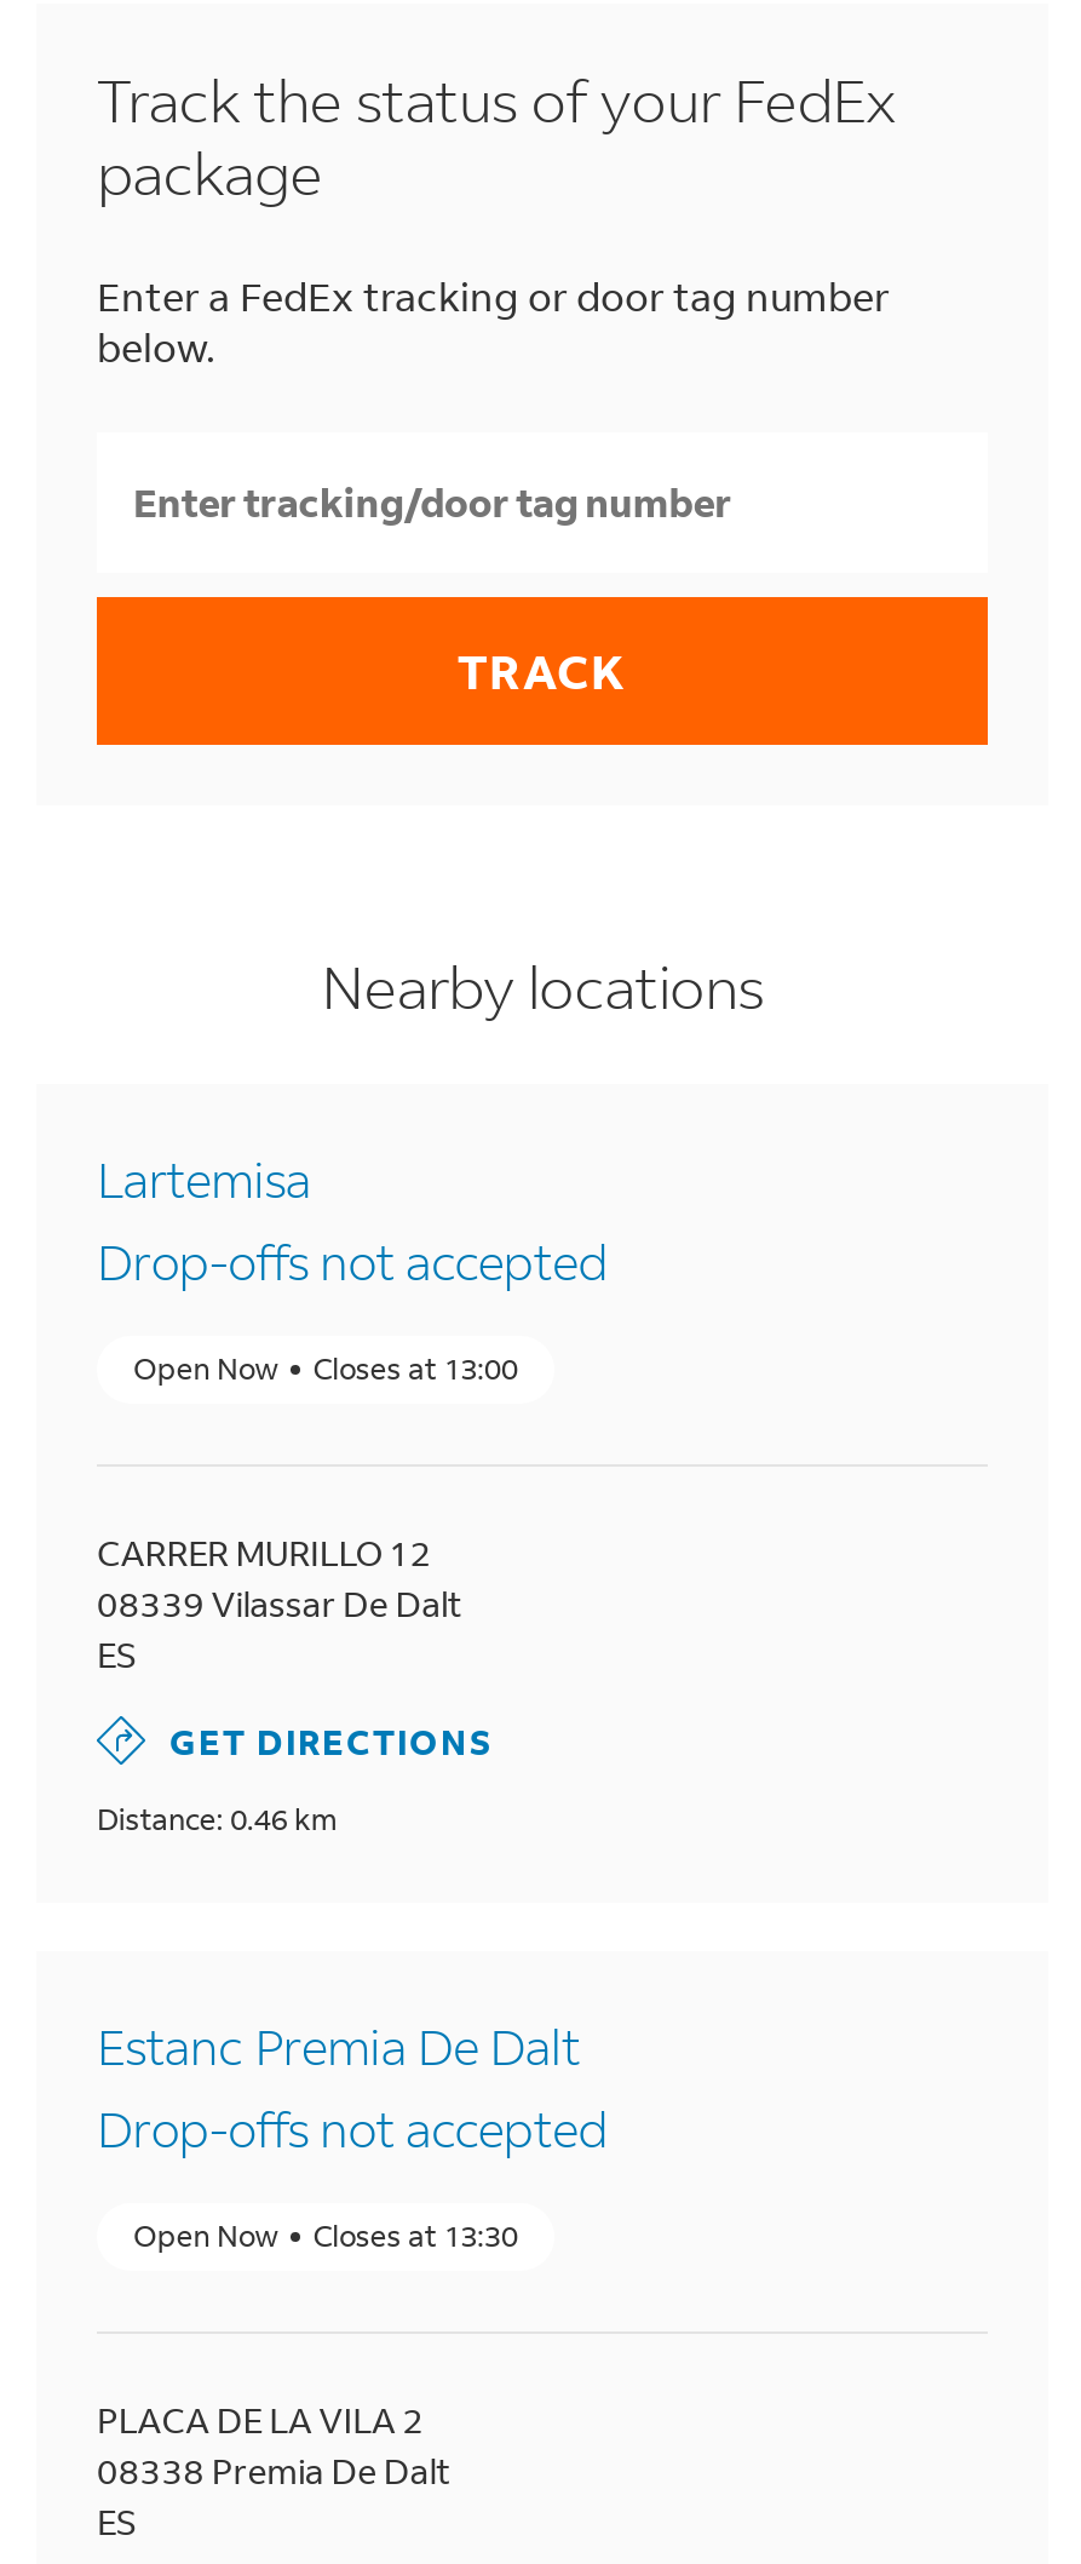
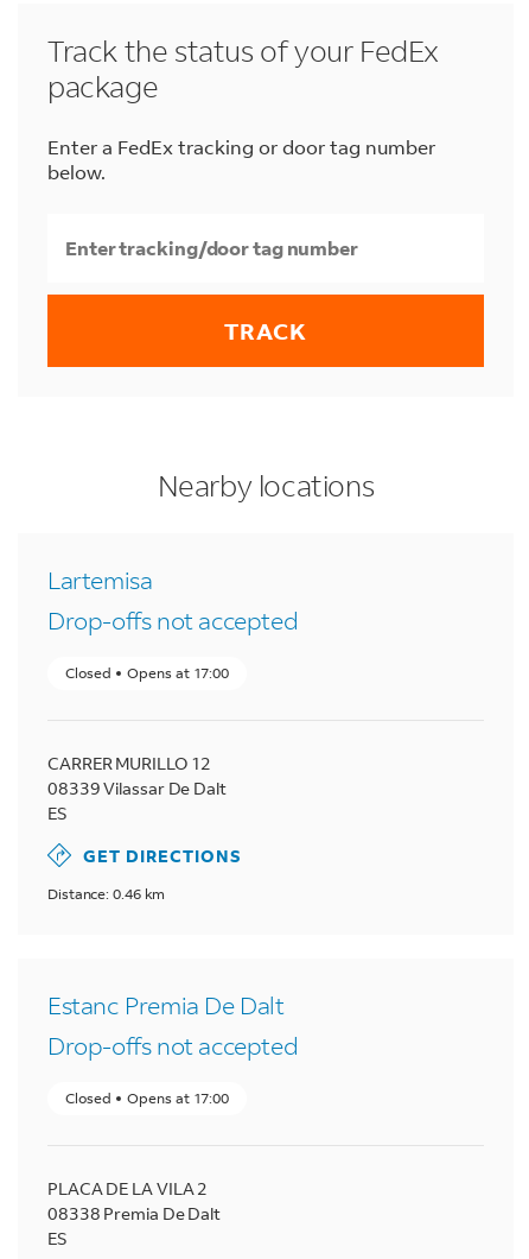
- Open Now
- Closes at 13:00
+ Closed
+ Opens at 17:00

- Open Now
- Closes at 13:30
+ Closed
+ Opens at 17:00
